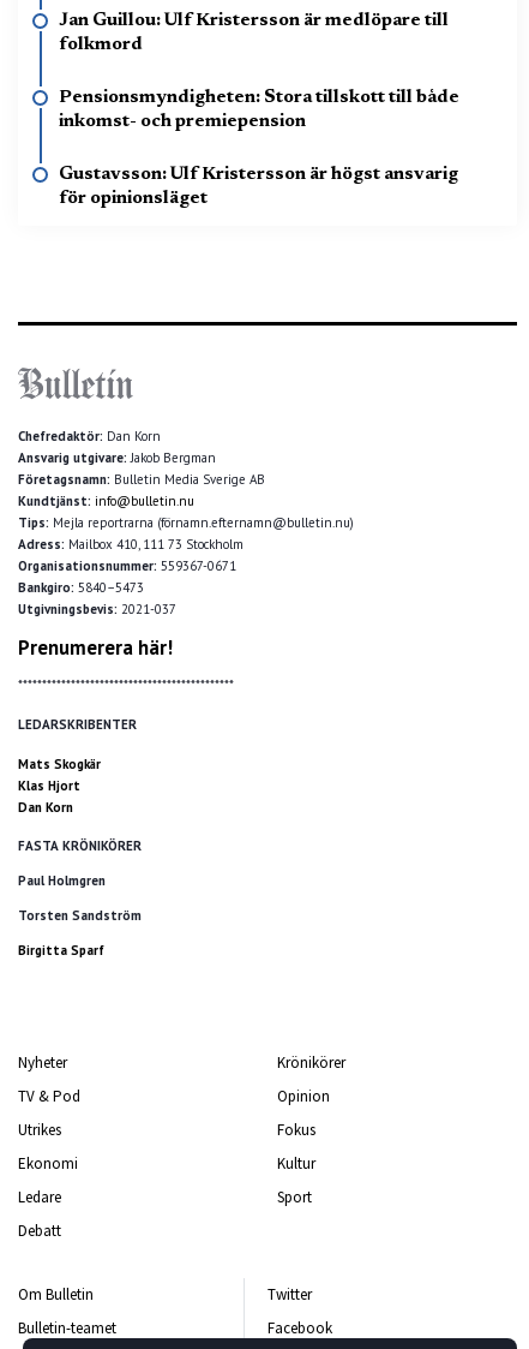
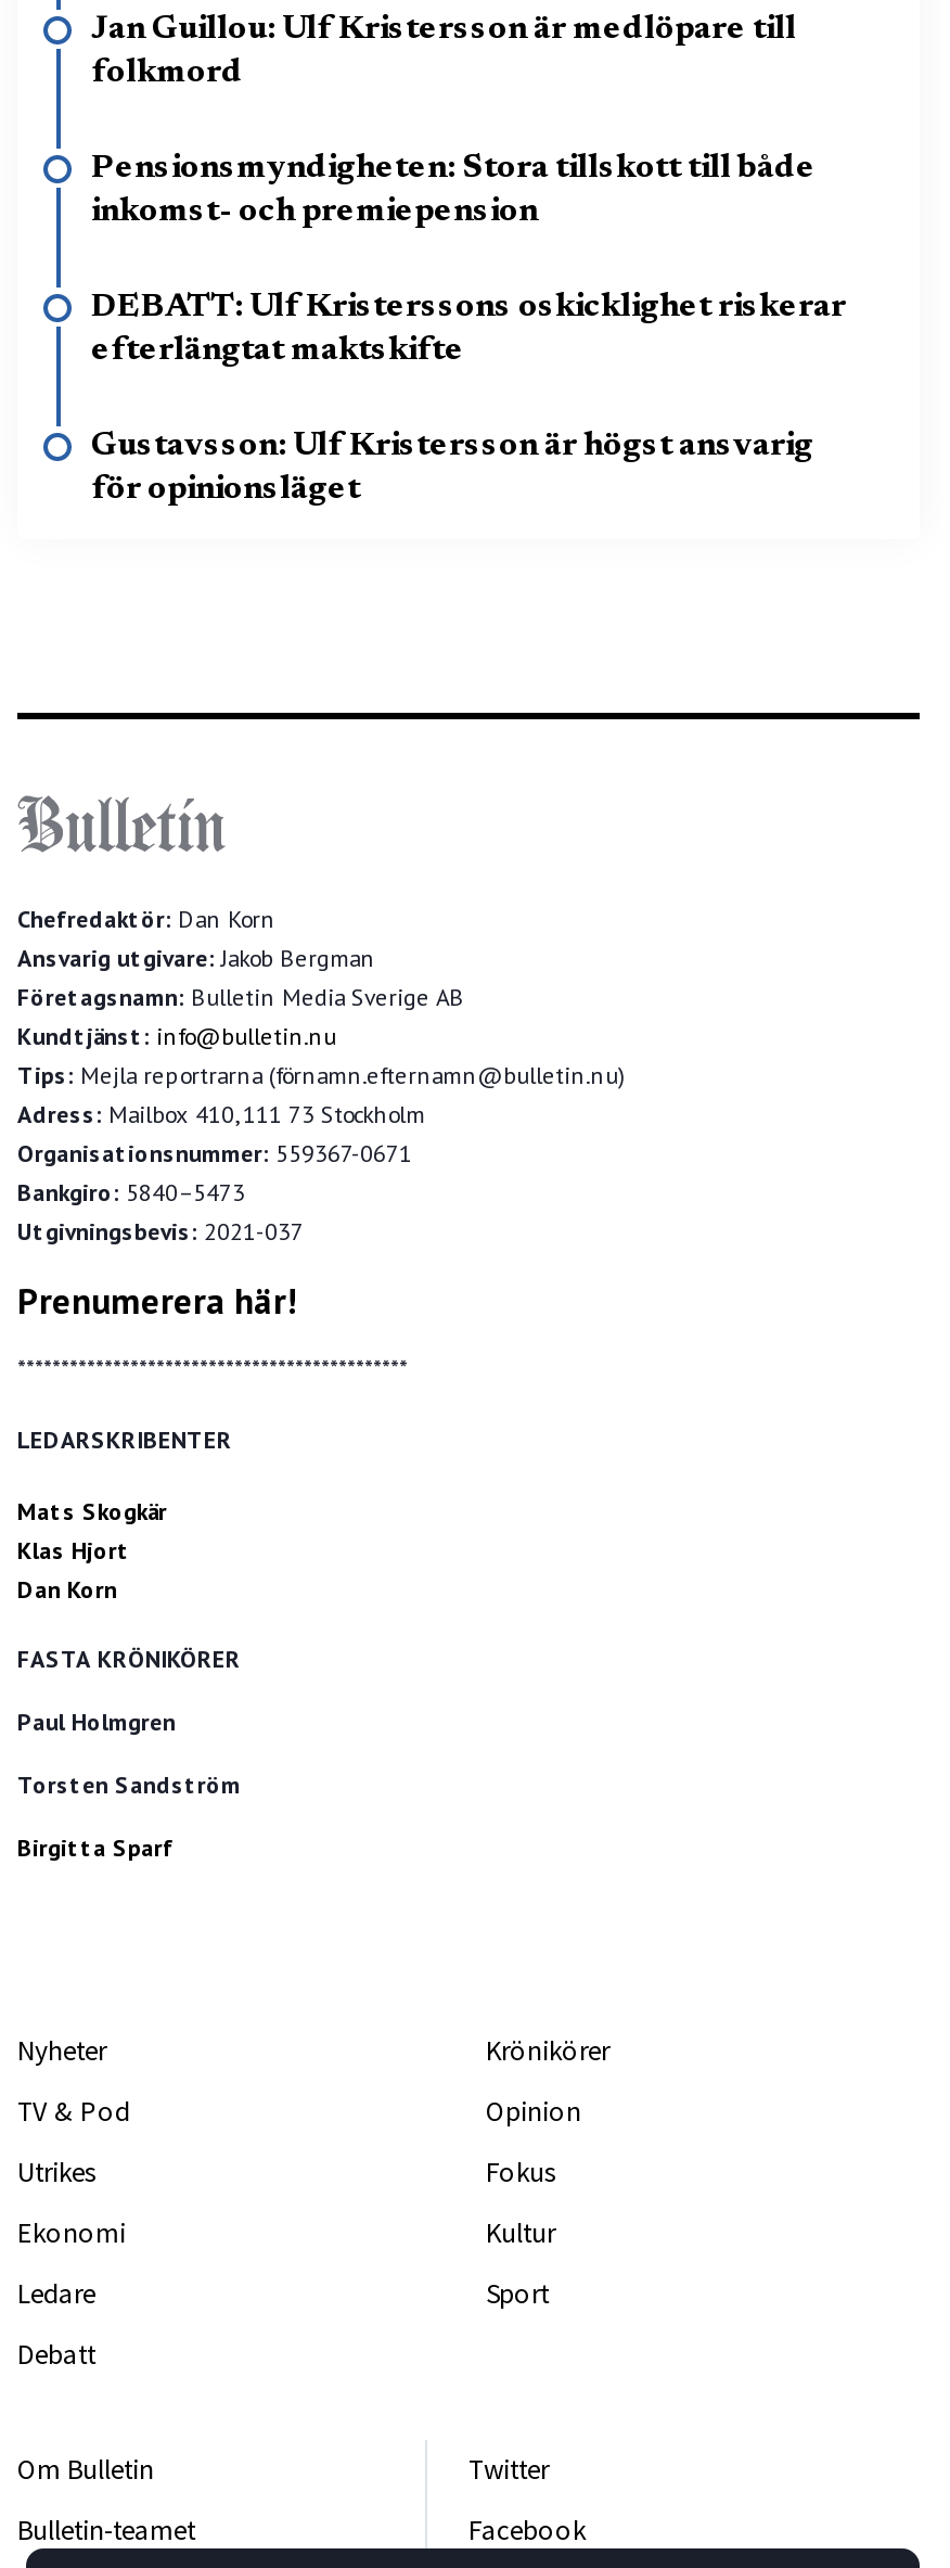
+ DEBATT: Ulf Kristerssons oskicklighet riskerar
+ efterlängtat maktskifte
